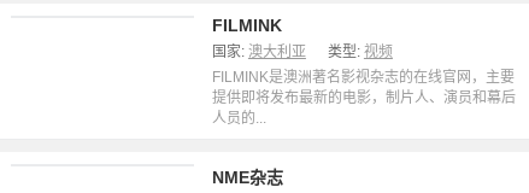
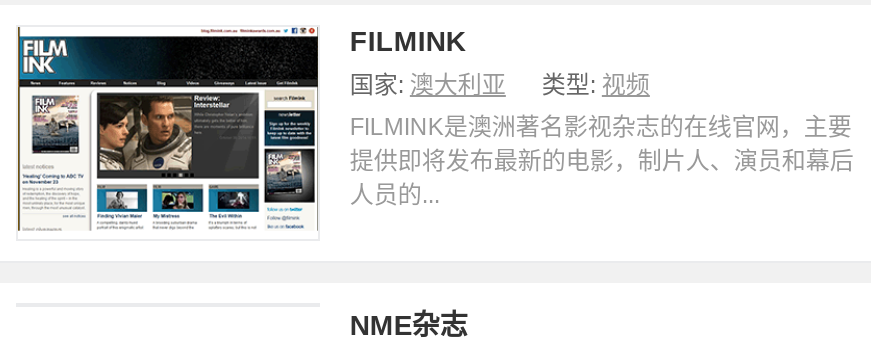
+ [image]
